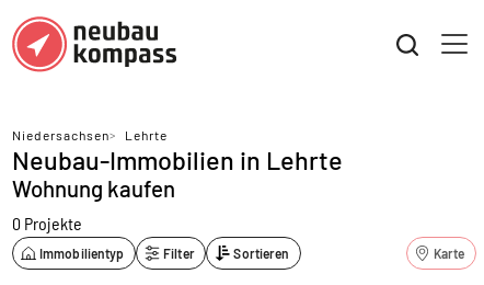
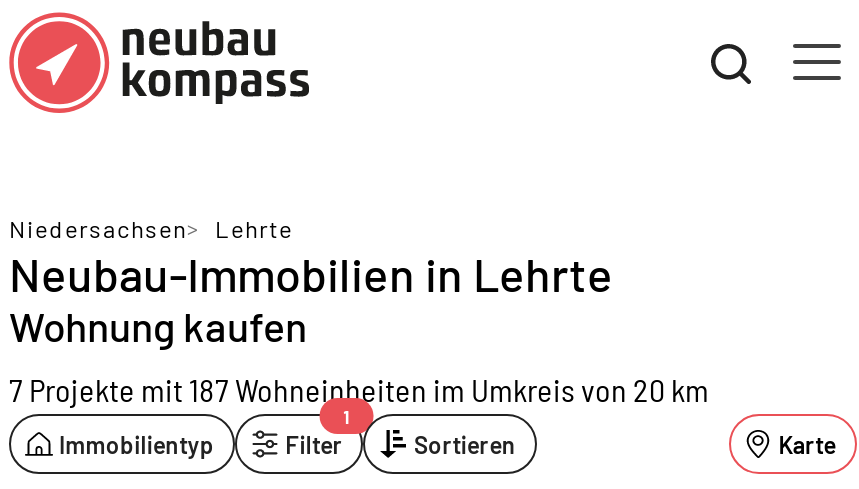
+ 1

- 0 Projekte
+ 7 Projekte mit 187 Wohneinheiten im Umkreis von 20 km
